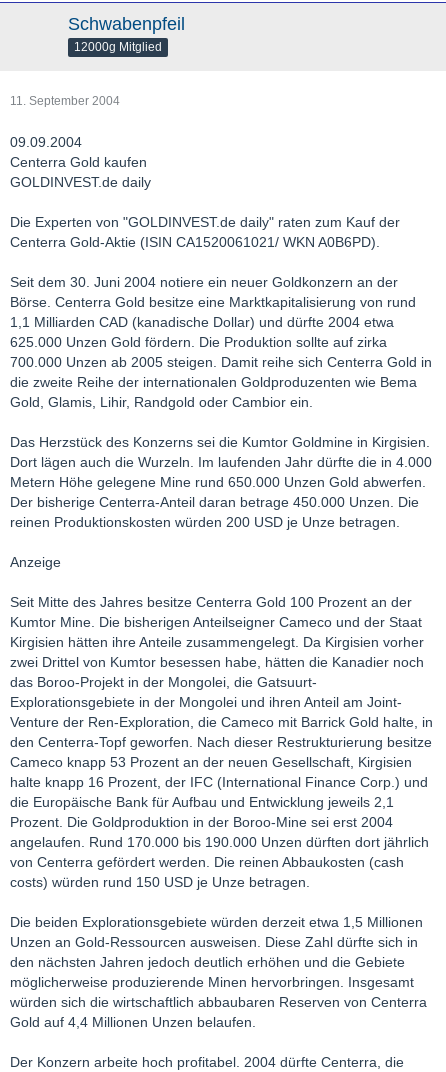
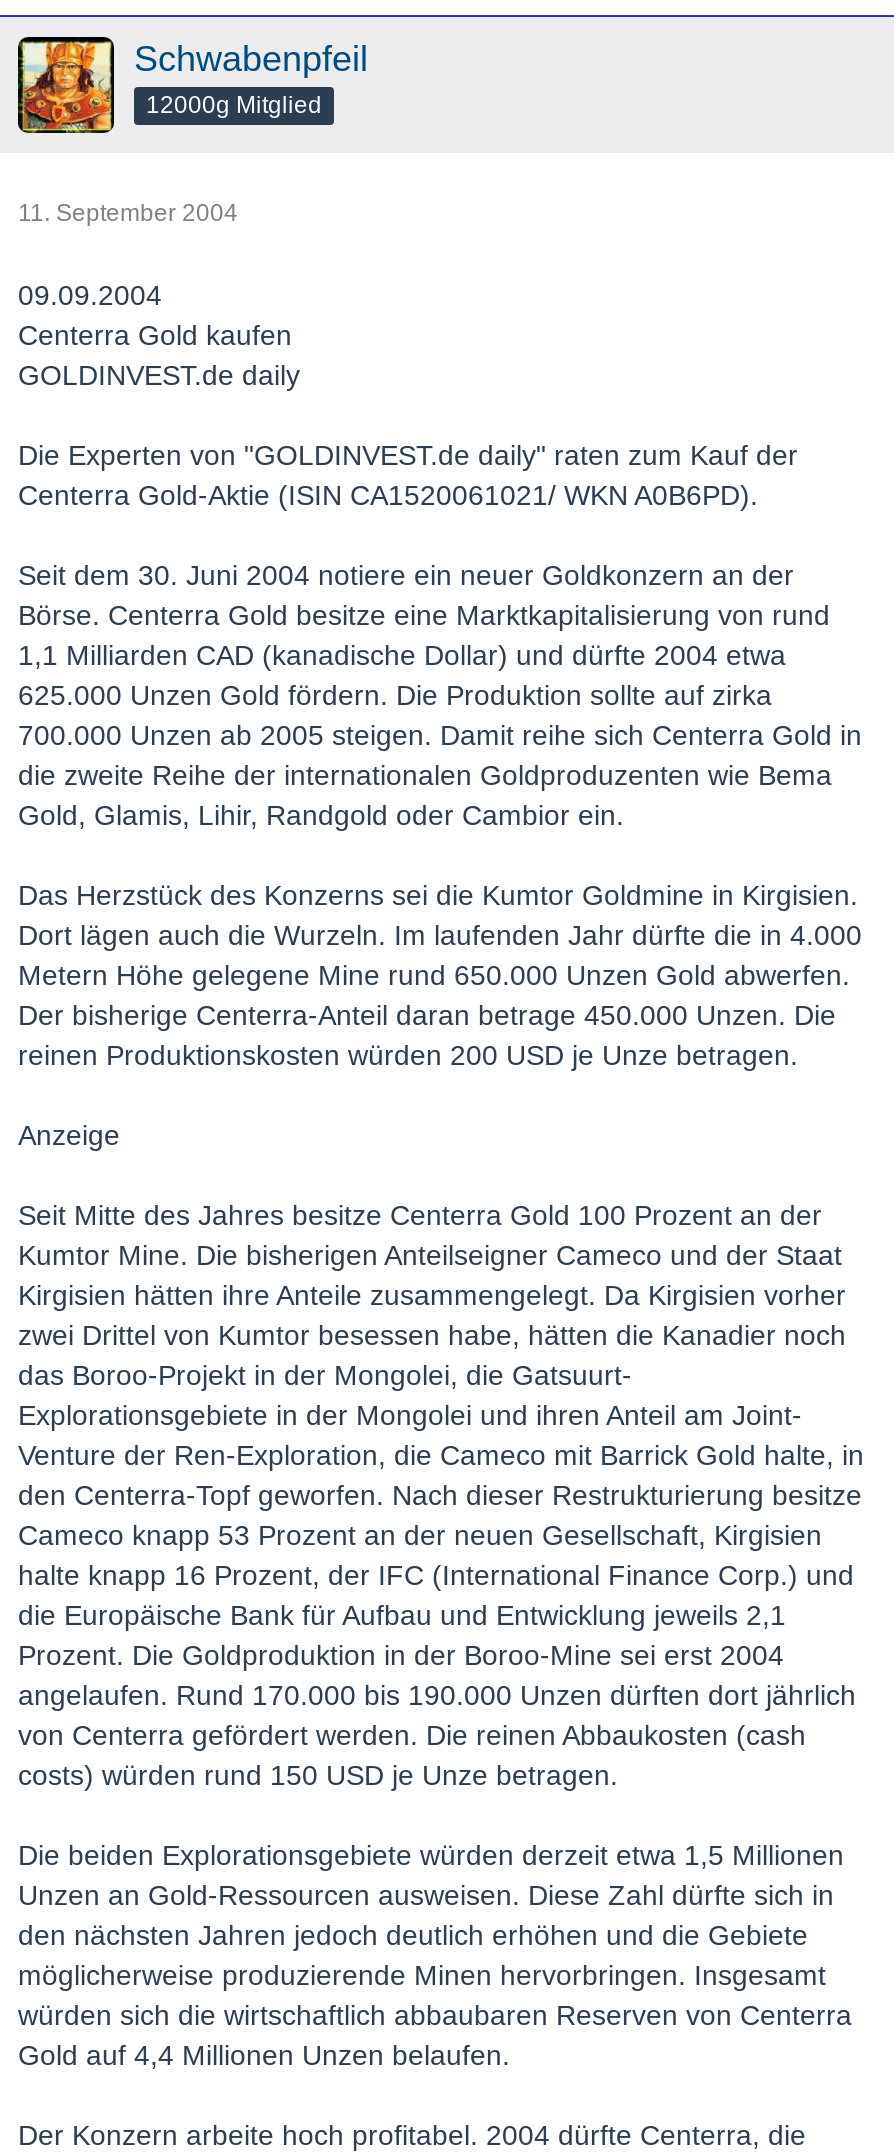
+ [image]
